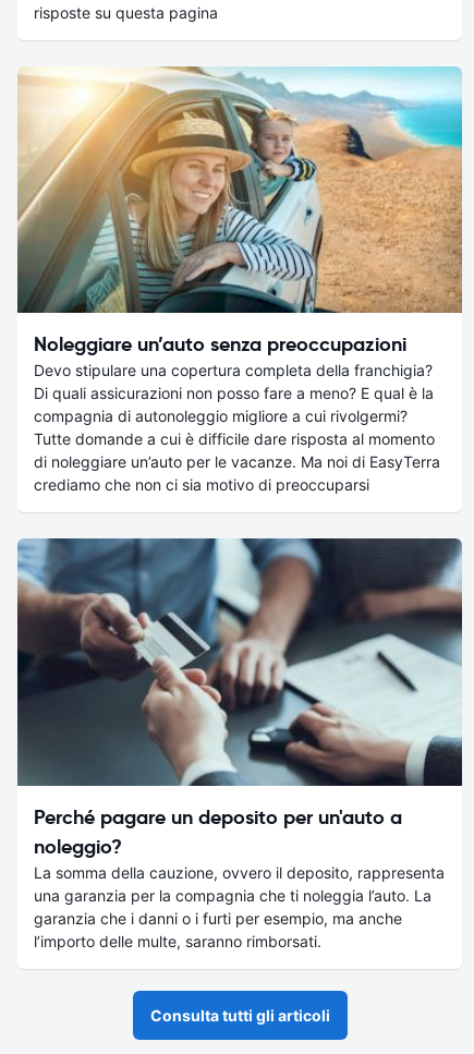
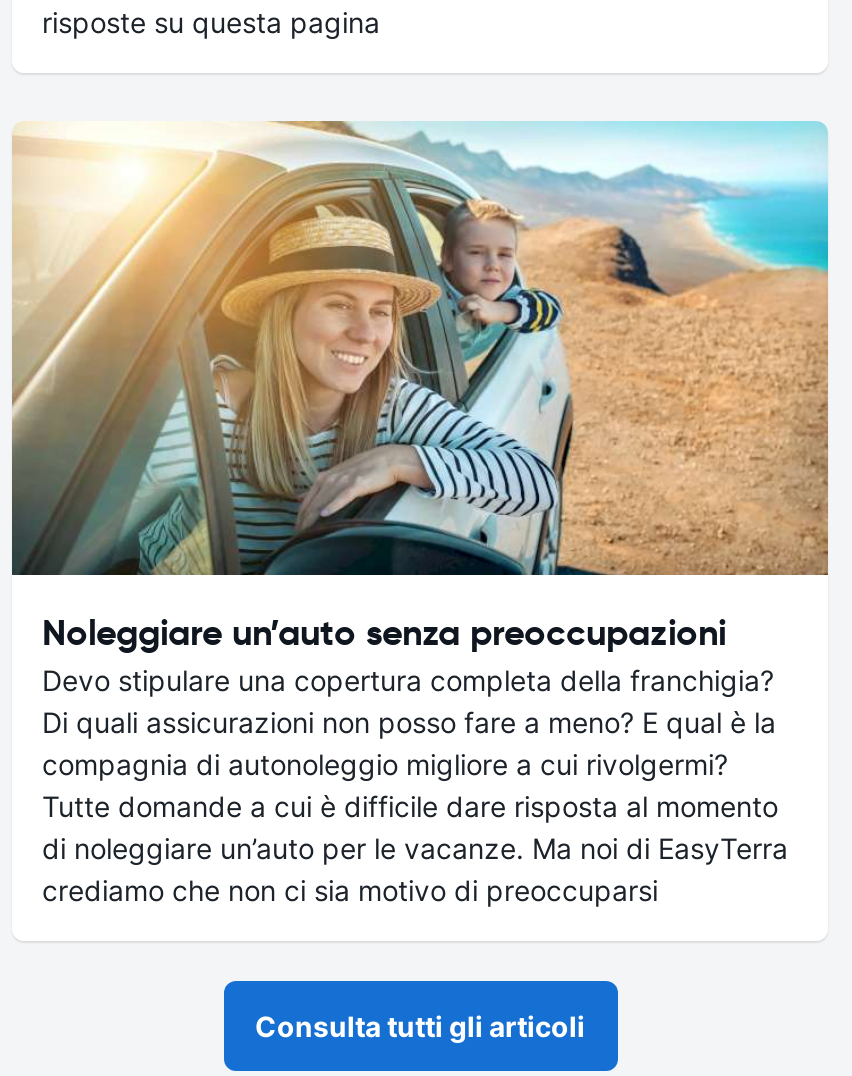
- [image]
- Perché pagare un deposito per un'auto a
- noleggio?
- La somma della cauzione, ovvero il deposito, rappresenta
- una garanzia per la compagnia che ti noleggia l’auto. La
- garanzia che i danni o i furti per esempio, ma anche
- l’importo delle multe, saranno rimborsati.
